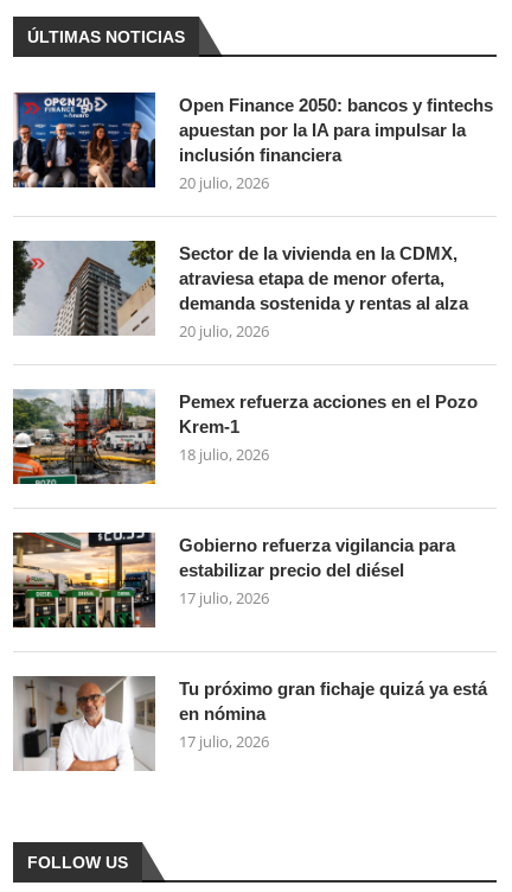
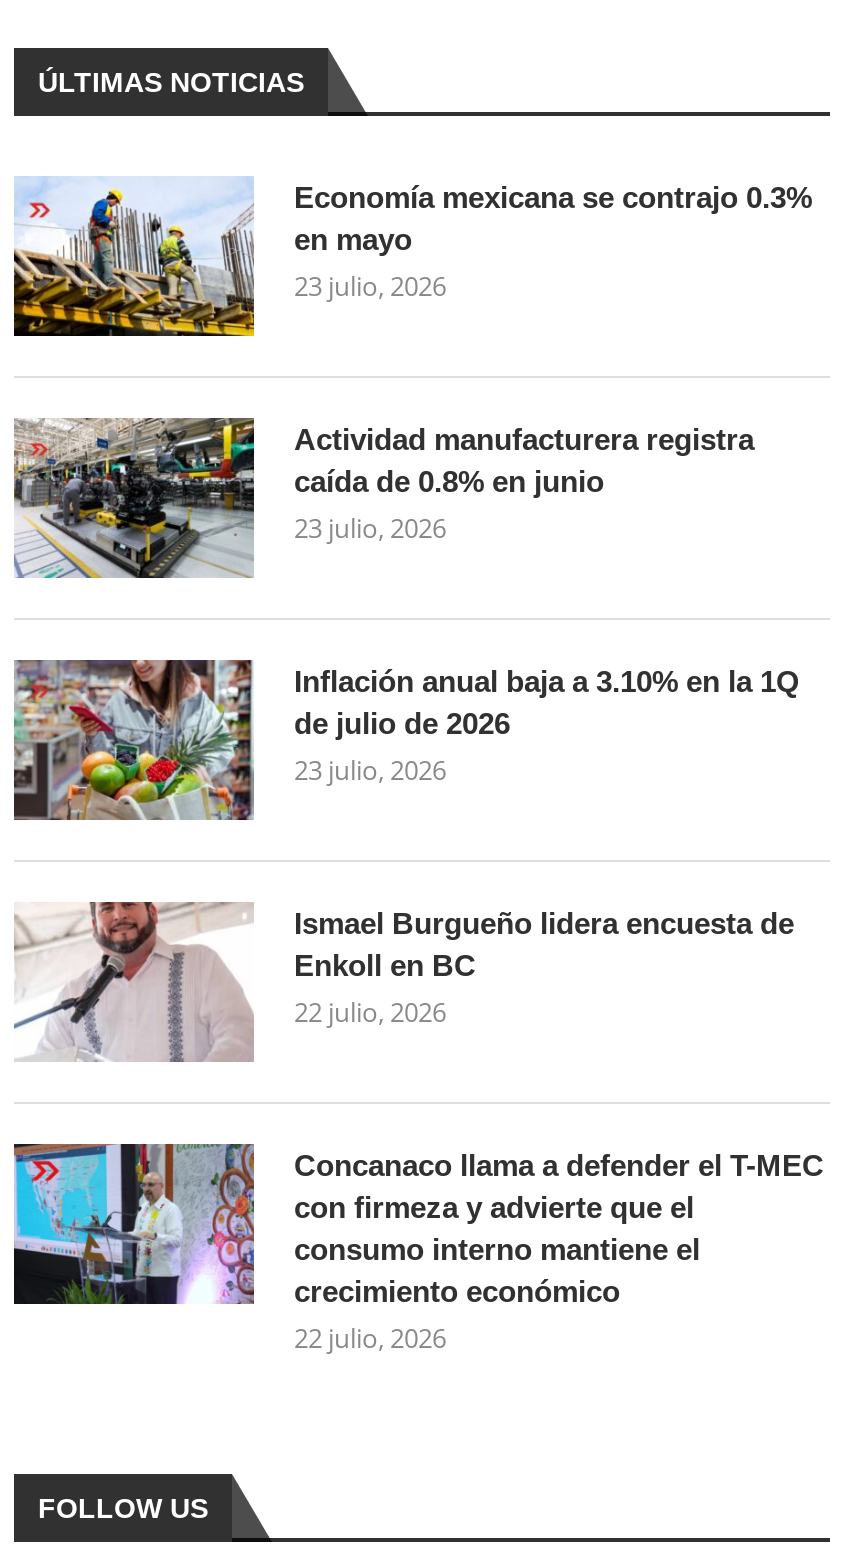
- [image]
- Open Finance 2050: bancos y fintechs
- apuestan por la IA para impulsar la
- inclusión financiera
- 20 julio, 2026
+ [image]
+ Economía mexicana se contrajo 0.3%
+ en mayo
+ 23 julio, 2026

- [image]
- Sector de la vivienda en la CDMX,
- atraviesa etapa de menor oferta,
- demanda sostenida y rentas al alza
- 20 julio, 2026
+ [image]
+ Actividad manufacturera registra
+ caída de 0.8% en junio
+ 23 julio, 2026

- [image]
- Pemex refuerza acciones en el Pozo
- Krem-1
- 18 julio, 2026
+ [image]
+ Inflación anual baja a 3.10% en la 1Q
+ de julio de 2026
+ 23 julio, 2026

- [image]
- Gobierno refuerza vigilancia para
- estabilizar precio del diésel
- 17 julio, 2026
+ [image]
+ Ismael Burgueño lidera encuesta de
+ Enkoll en BC
+ 22 julio, 2026

- [image]
- Tu próximo gran fichaje quizá ya está
- en nómina
- 17 julio, 2026
+ [image]
+ Concanaco llama a defender el T-MEC
+ con firmeza y advierte que el
+ consumo interno mantiene el
+ crecimiento económico
+ 22 julio, 2026
